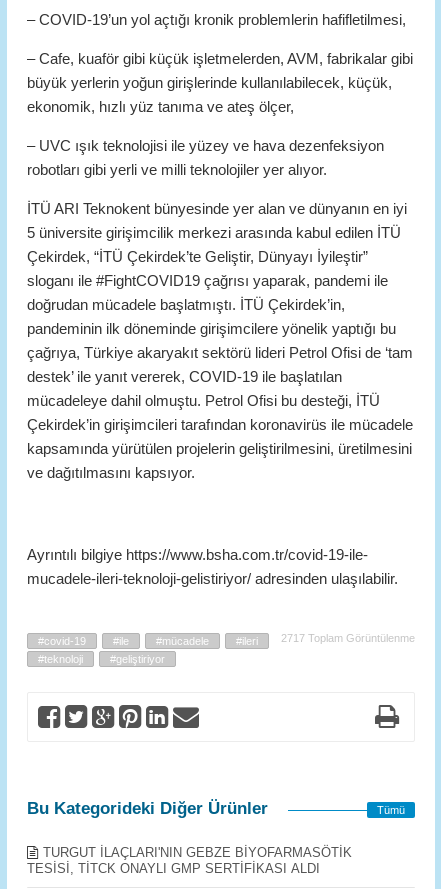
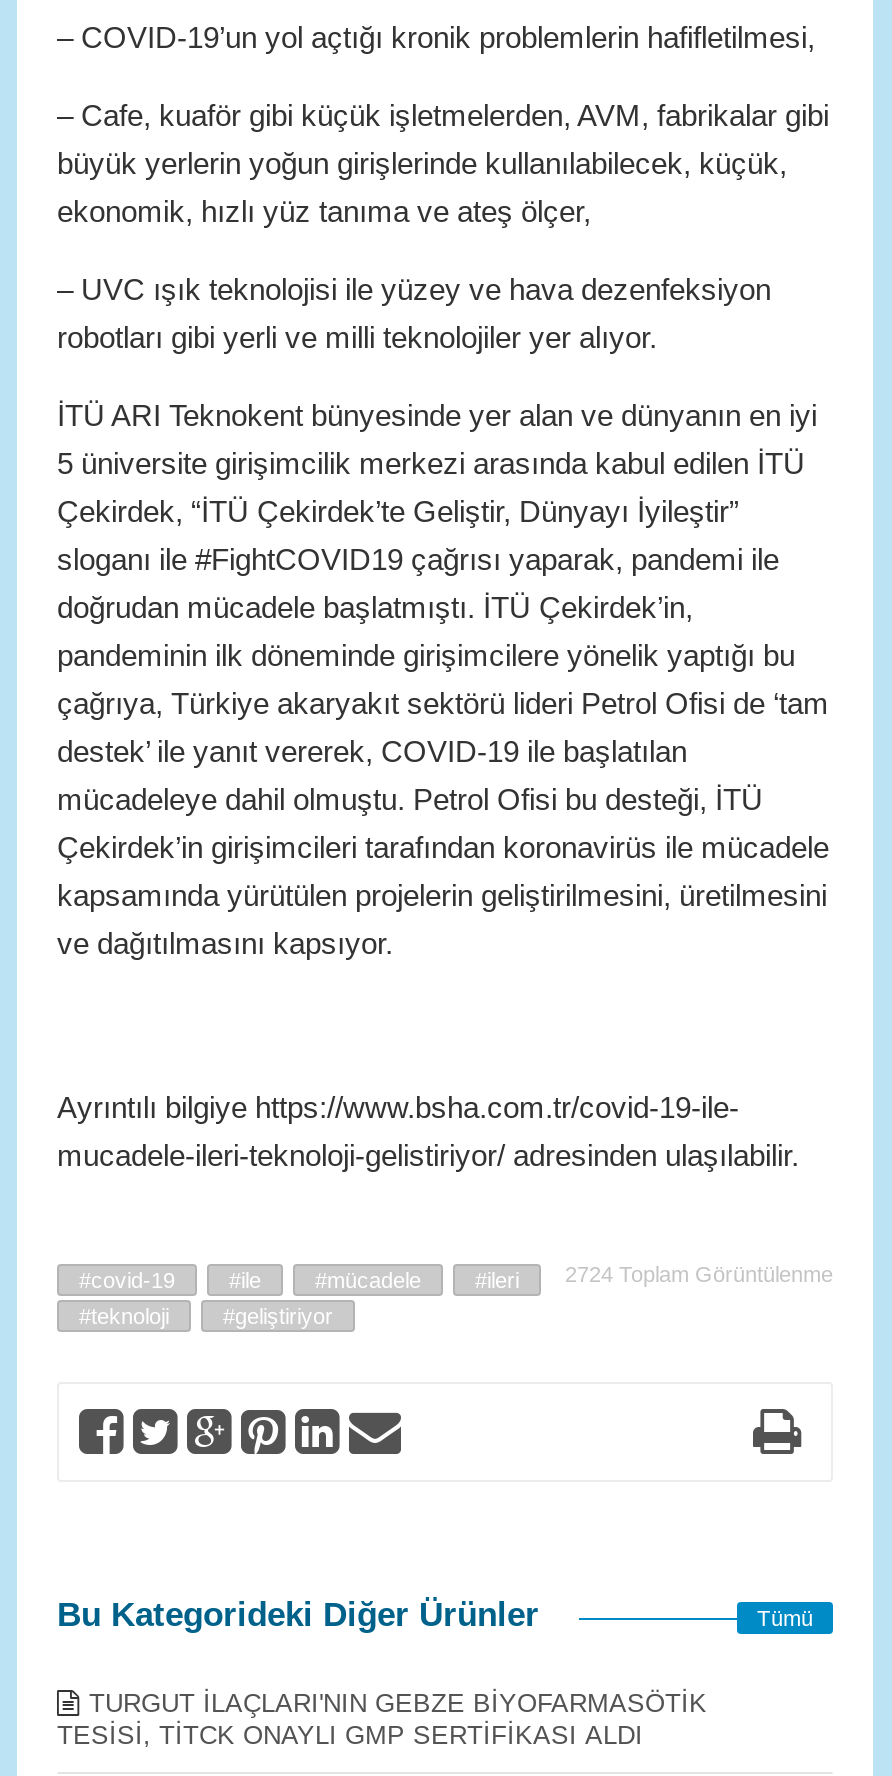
- 2717 Toplam Görüntülenme
+ 2724 Toplam Görüntülenme
